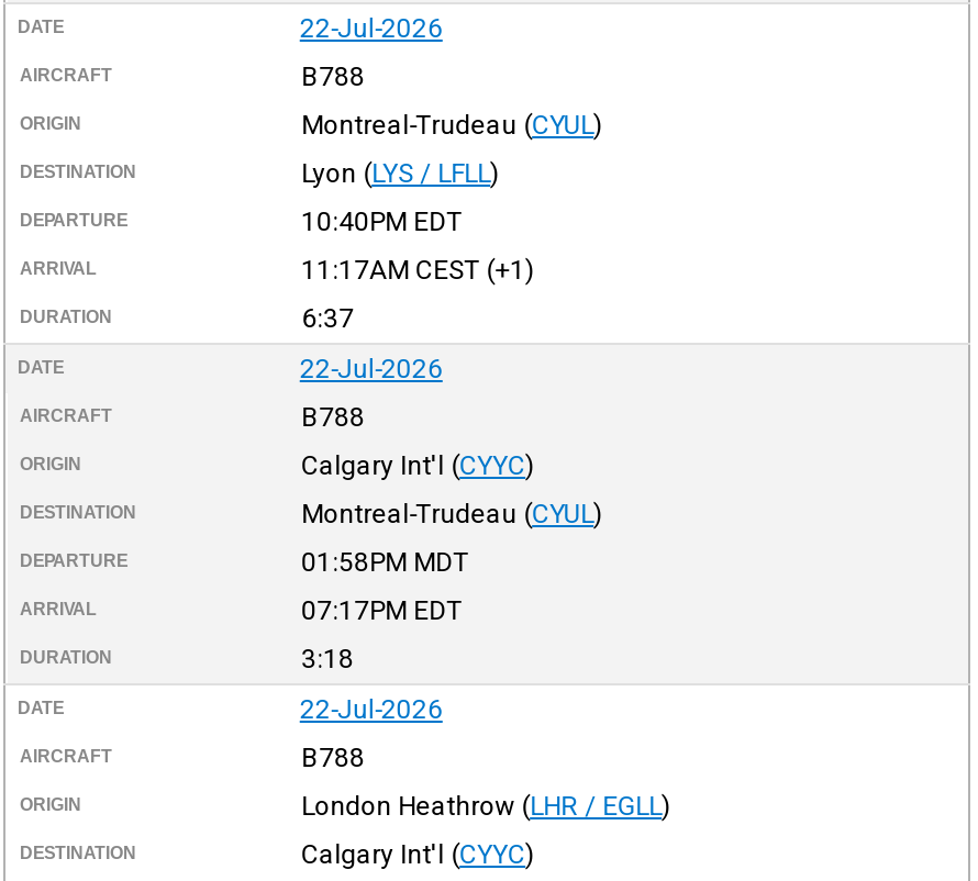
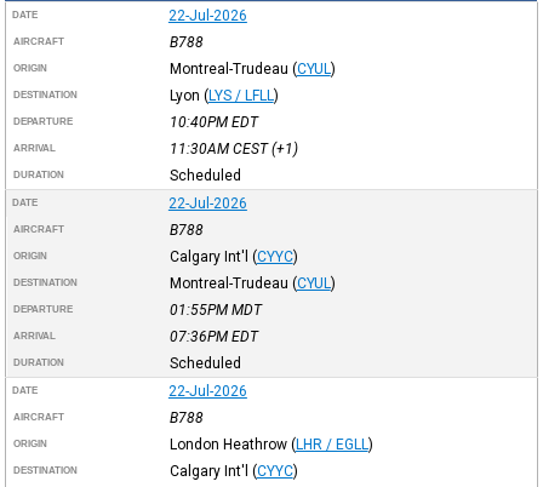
- 11:17AM CEST (+1)
+ 11:30AM CEST (+1)

- 6:37
+ Scheduled

- 01:58PM MDT
+ 01:55PM MDT

- 07:17PM EDT
+ 07:36PM EDT

- 3:18
+ Scheduled
